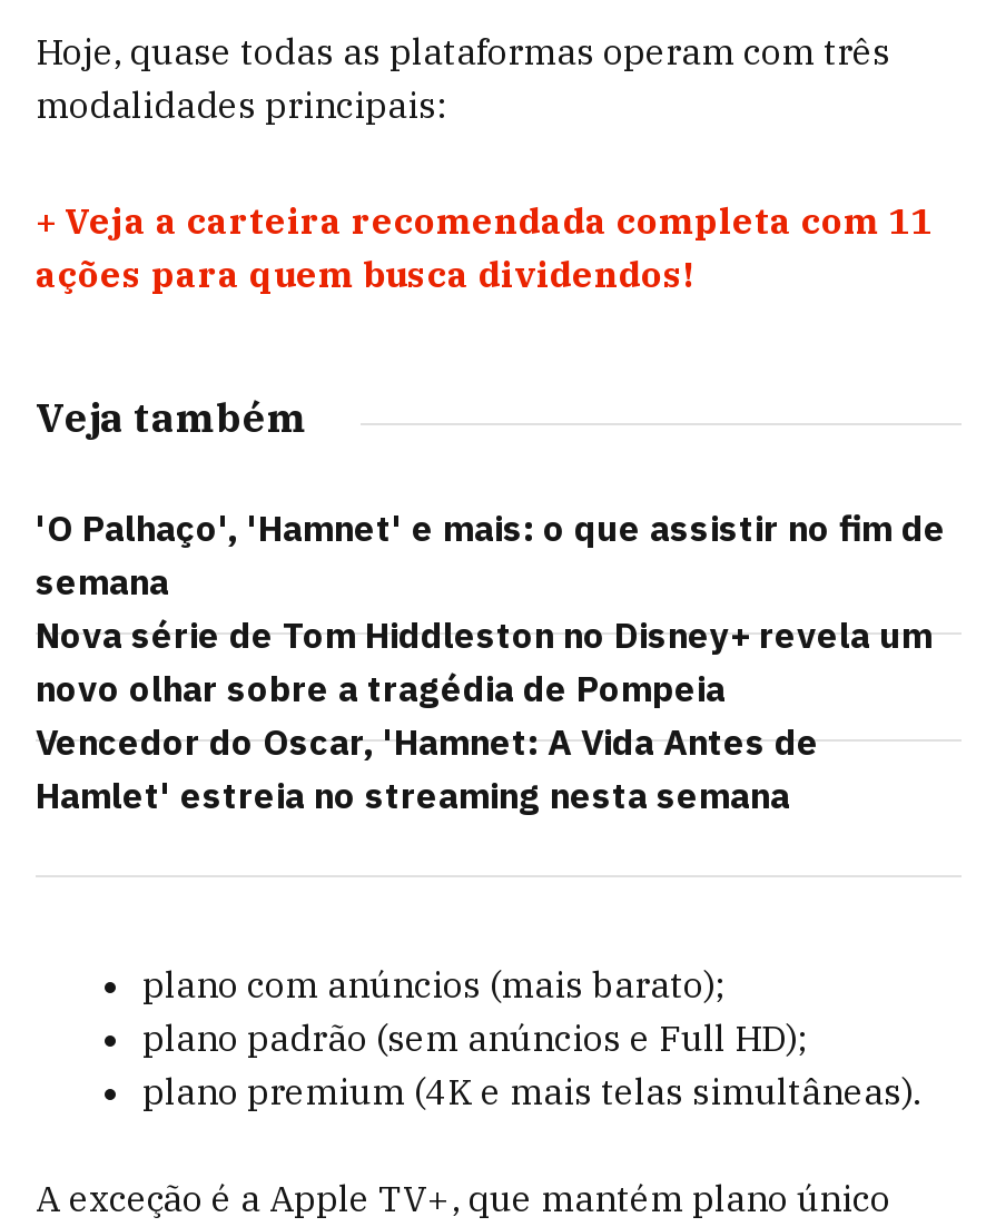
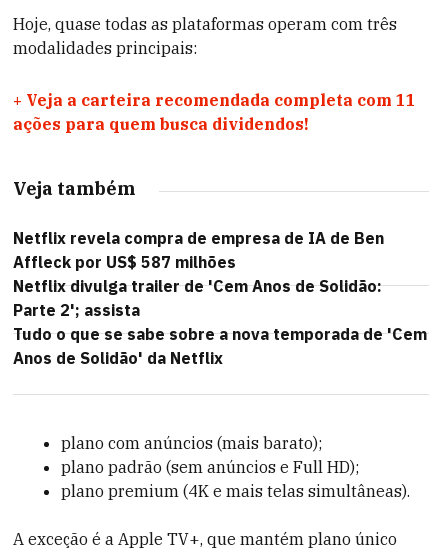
- 'O Palhaço', 'Hamnet' e mais: o que assistir no fim de
- semana
- Nova série de Tom Hiddleston no Disney+ revela um
- novo olhar sobre a tragédia de Pompeia
- Vencedor do Oscar, 'Hamnet: A Vida Antes de
- Hamlet' estreia no streaming nesta semana
+ Netflix revela compra de empresa de IA de Ben
+ Affleck por US$ 587 milhões
+ Netflix divulga trailer de 'Cem Anos de Solidão:
+ Parte 2'; assista
+ Tudo o que se sabe sobre a nova temporada de 'Cem
+ Anos de Solidão' da Netflix
